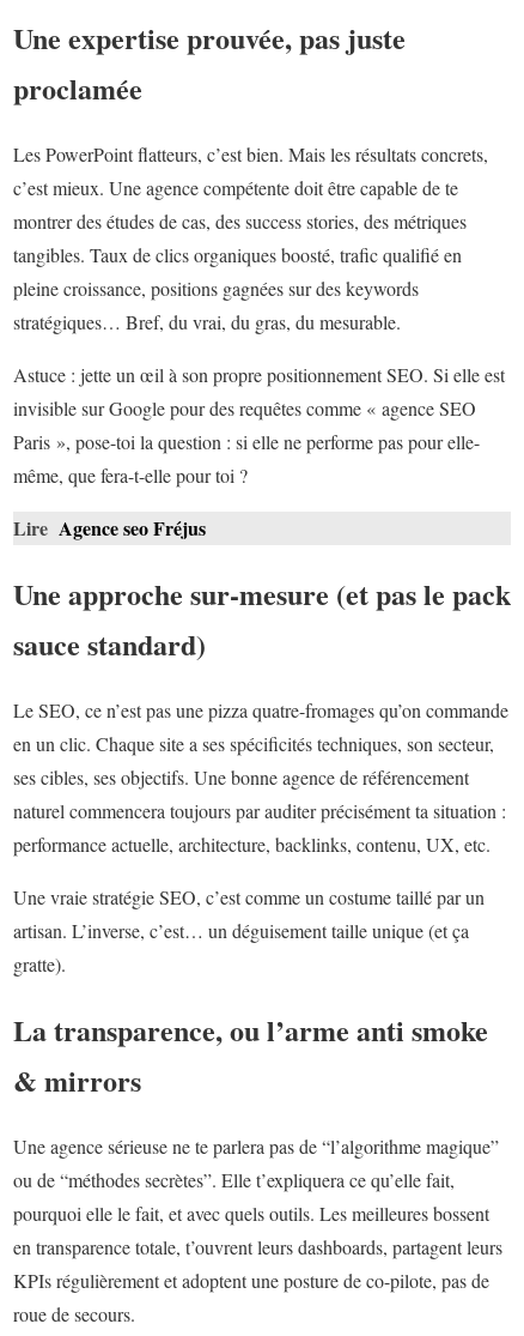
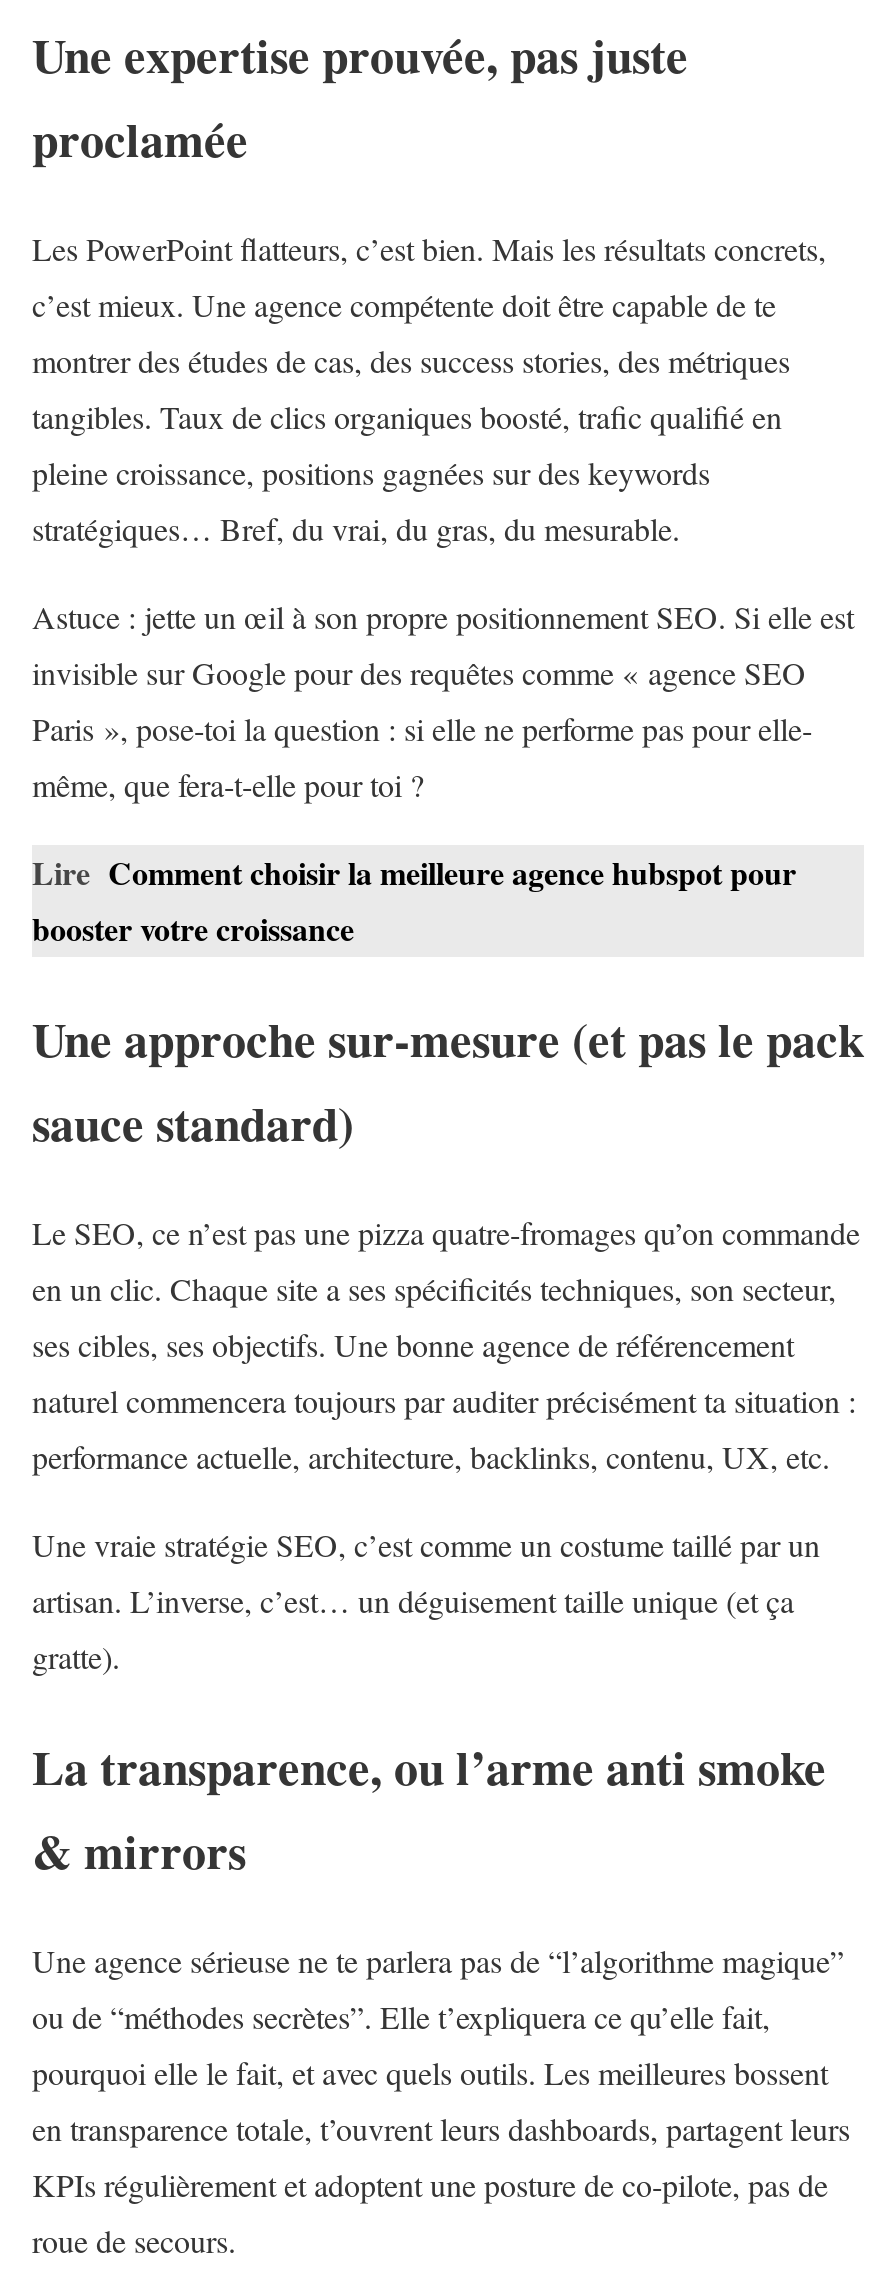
- Lire Agence seo Fréjus
+ Lire Comment choisir la meilleure agence hubspot pour
+ booster votre croissance
